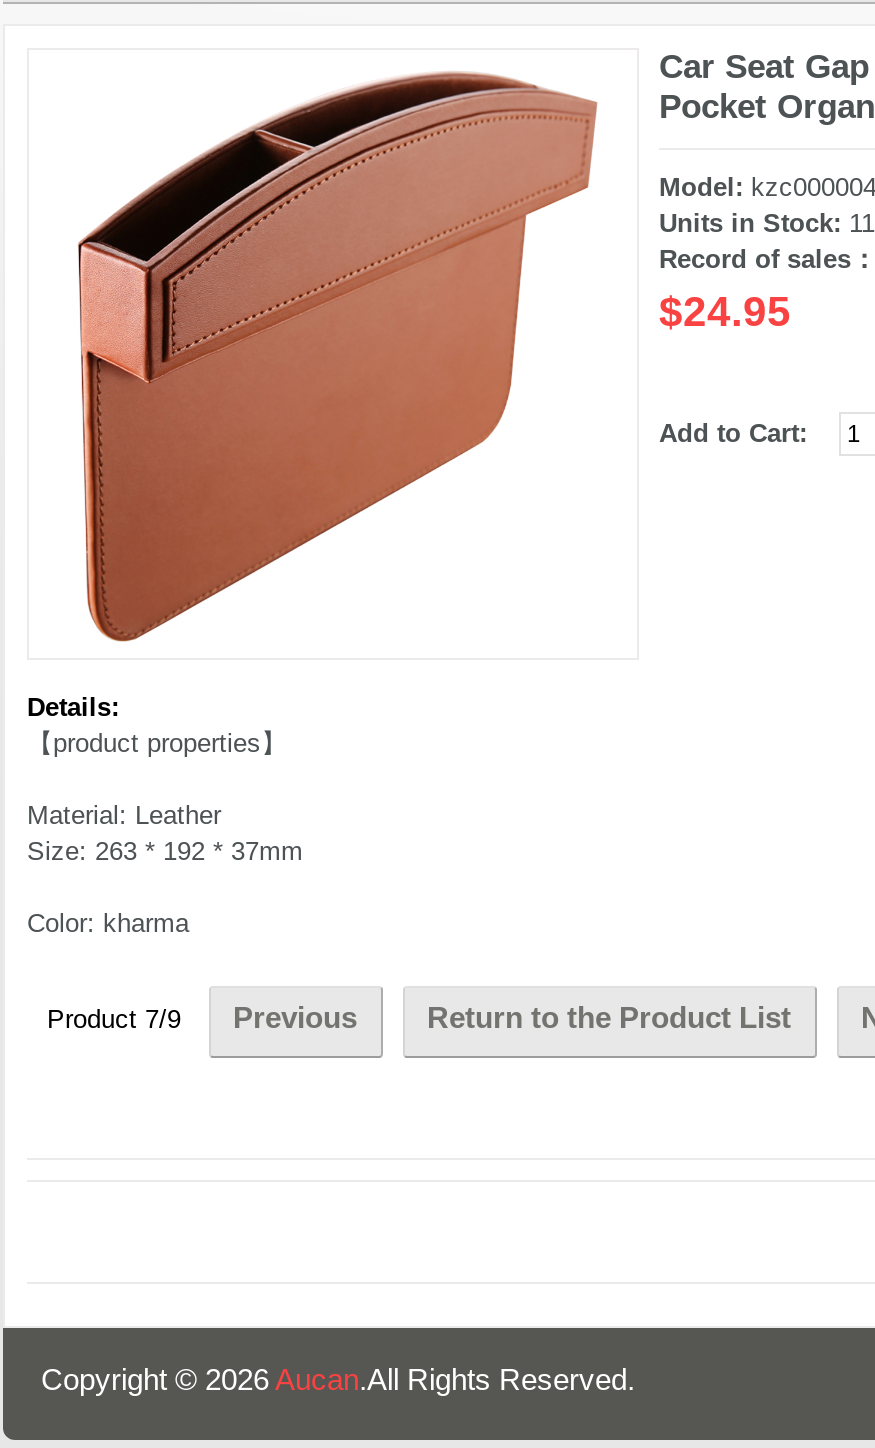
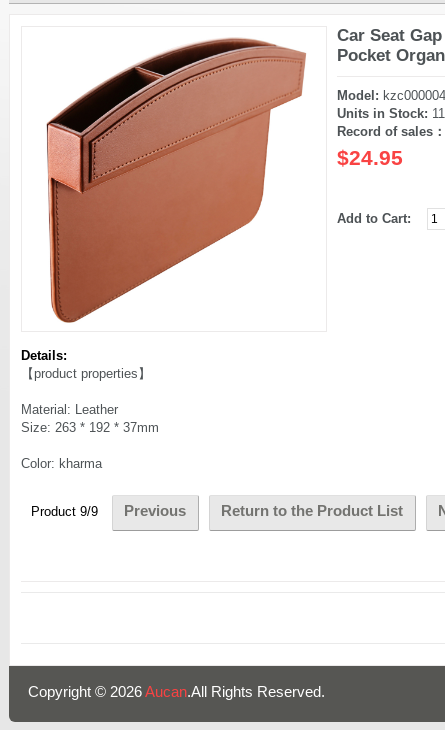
- Product 7/9
+ Product 9/9
